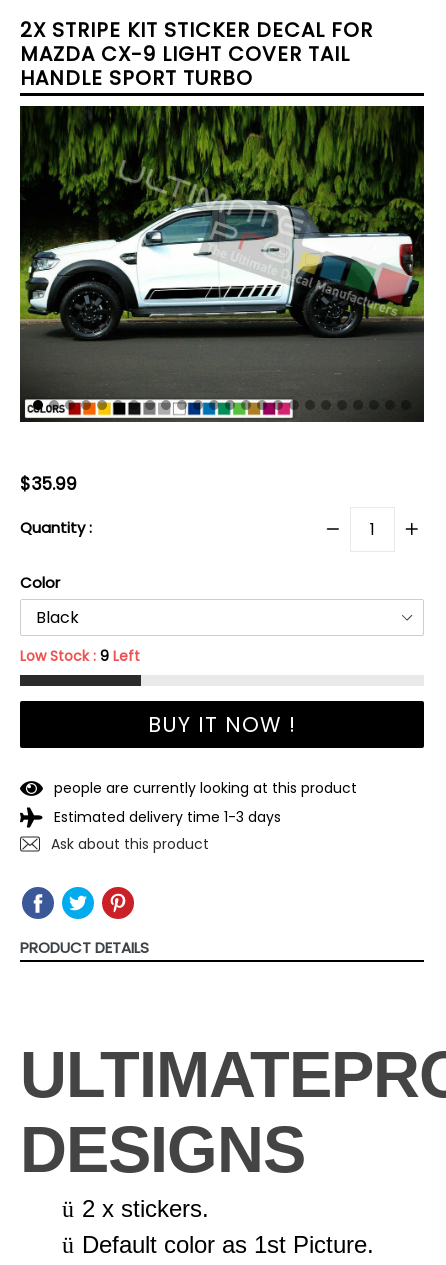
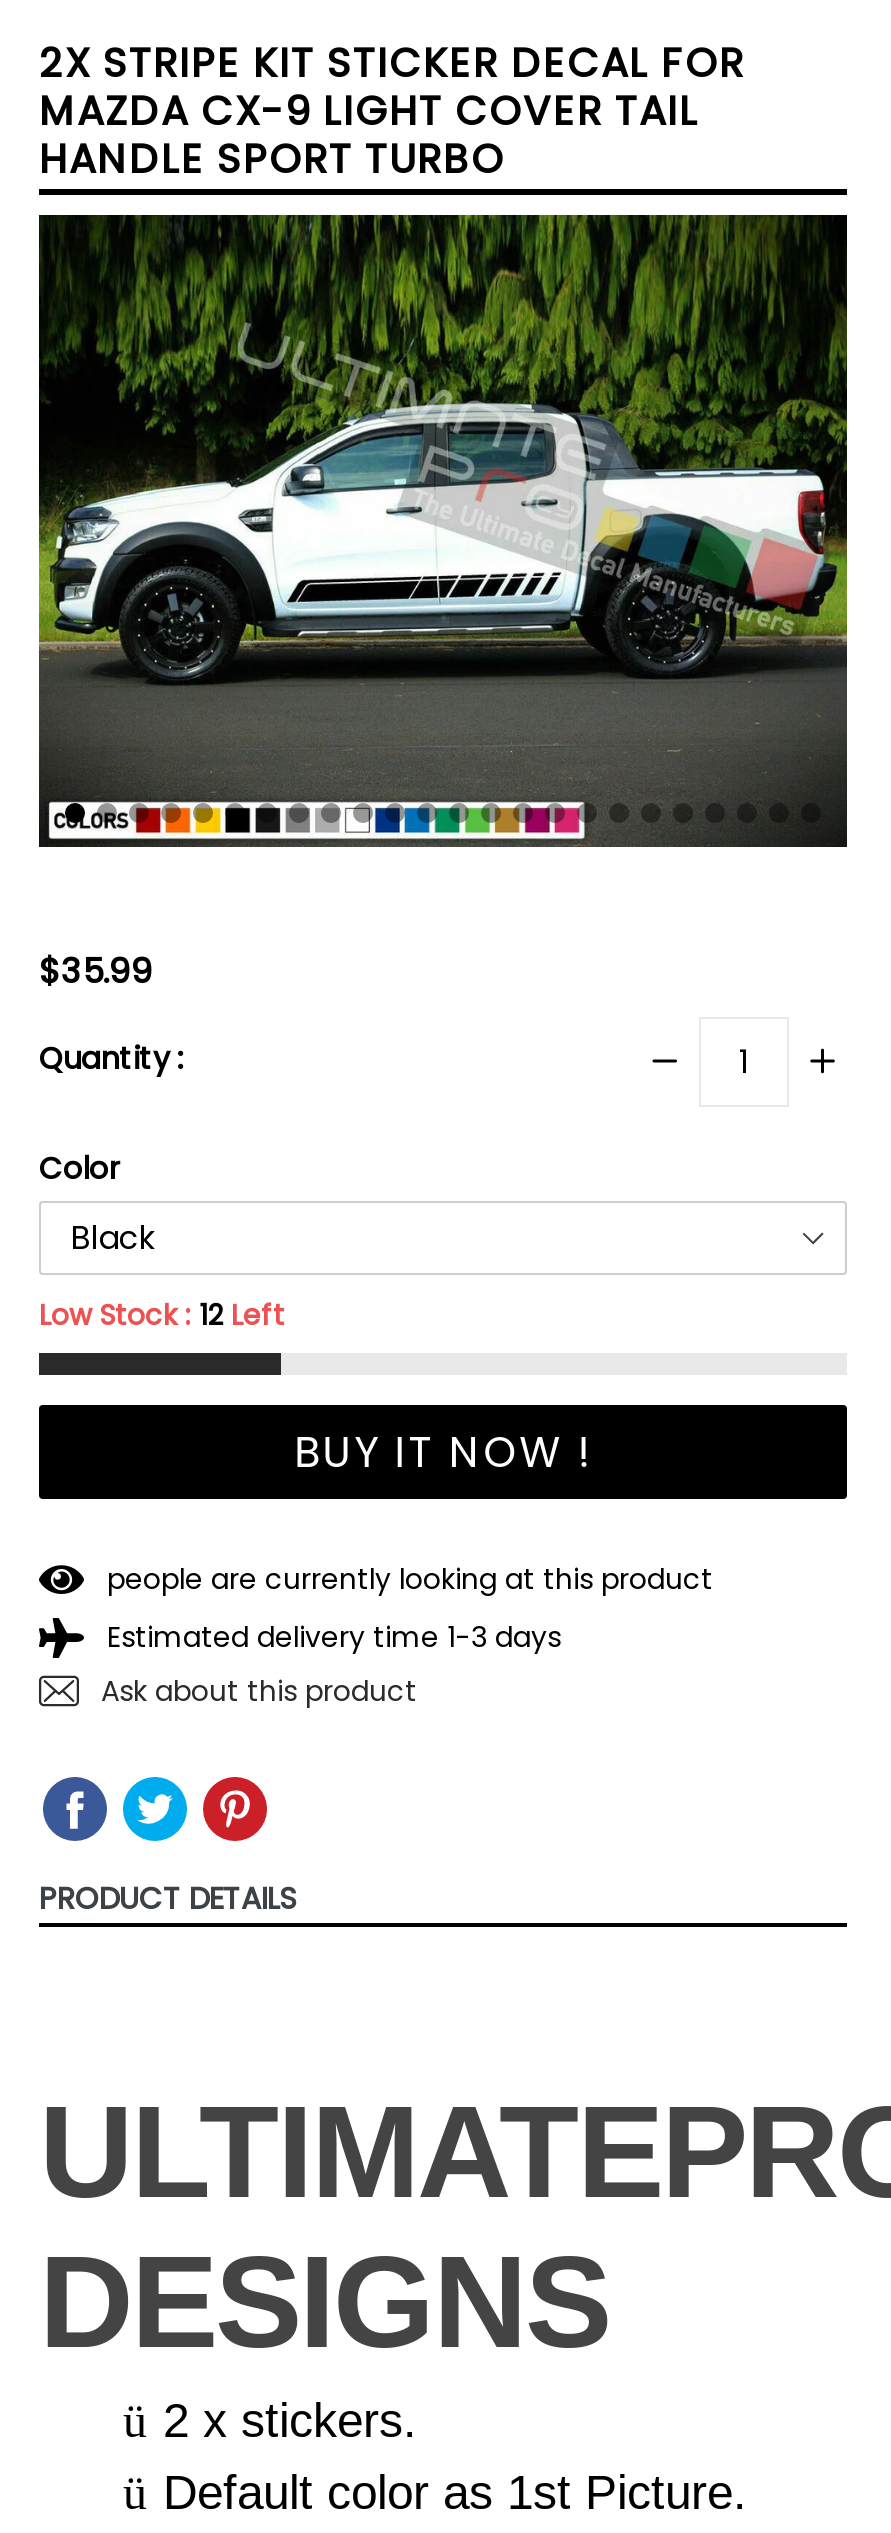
- Low Stock : 9 Left
+ Low Stock : 12 Left
